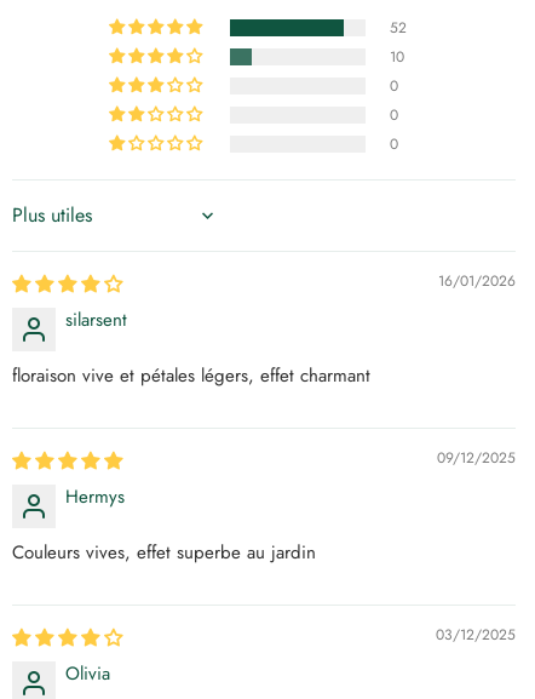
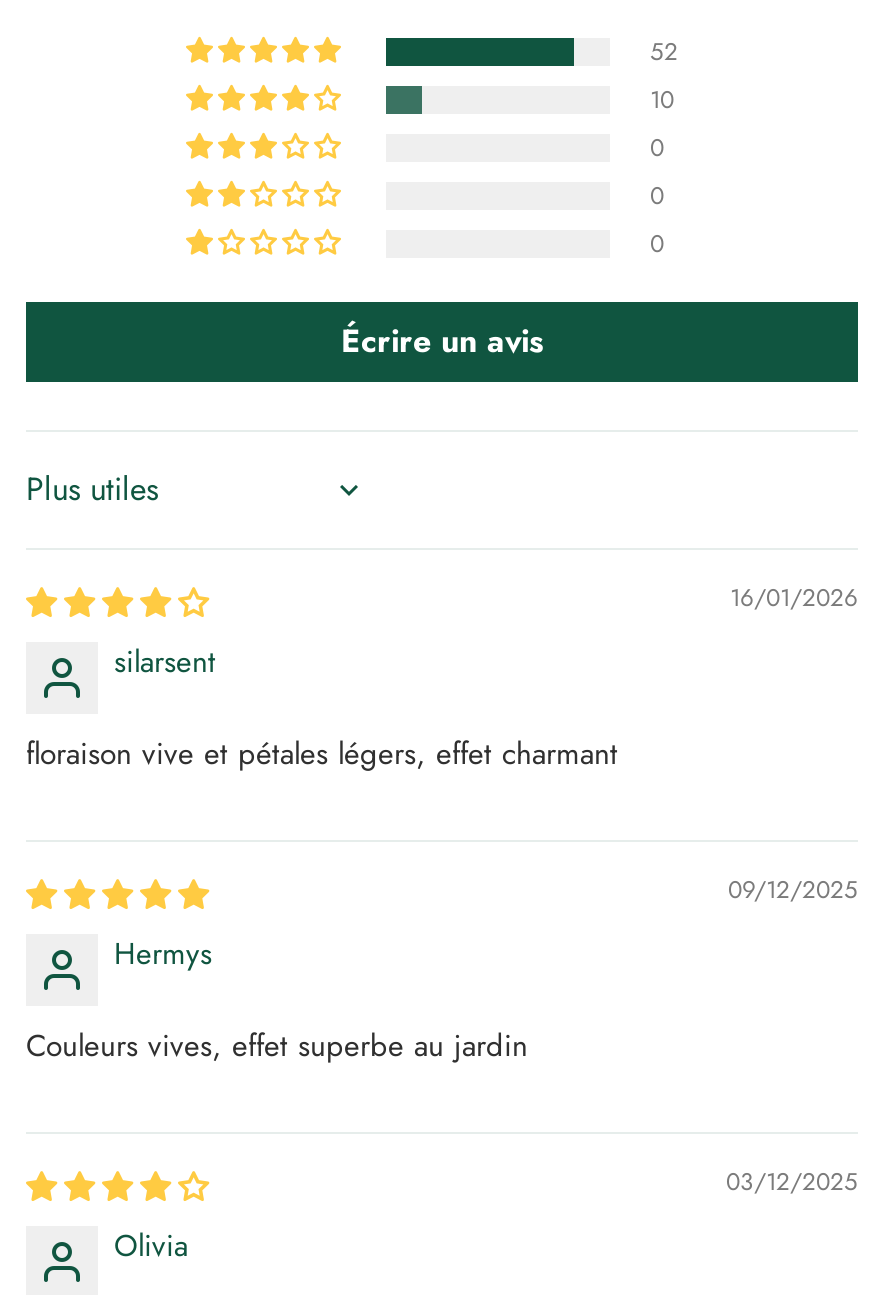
+ Écrire un avis
